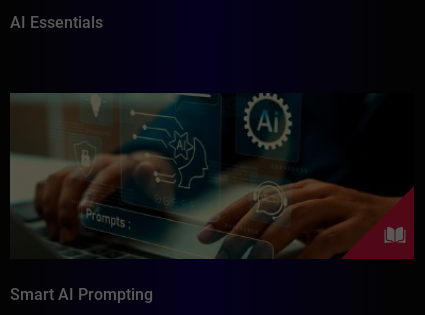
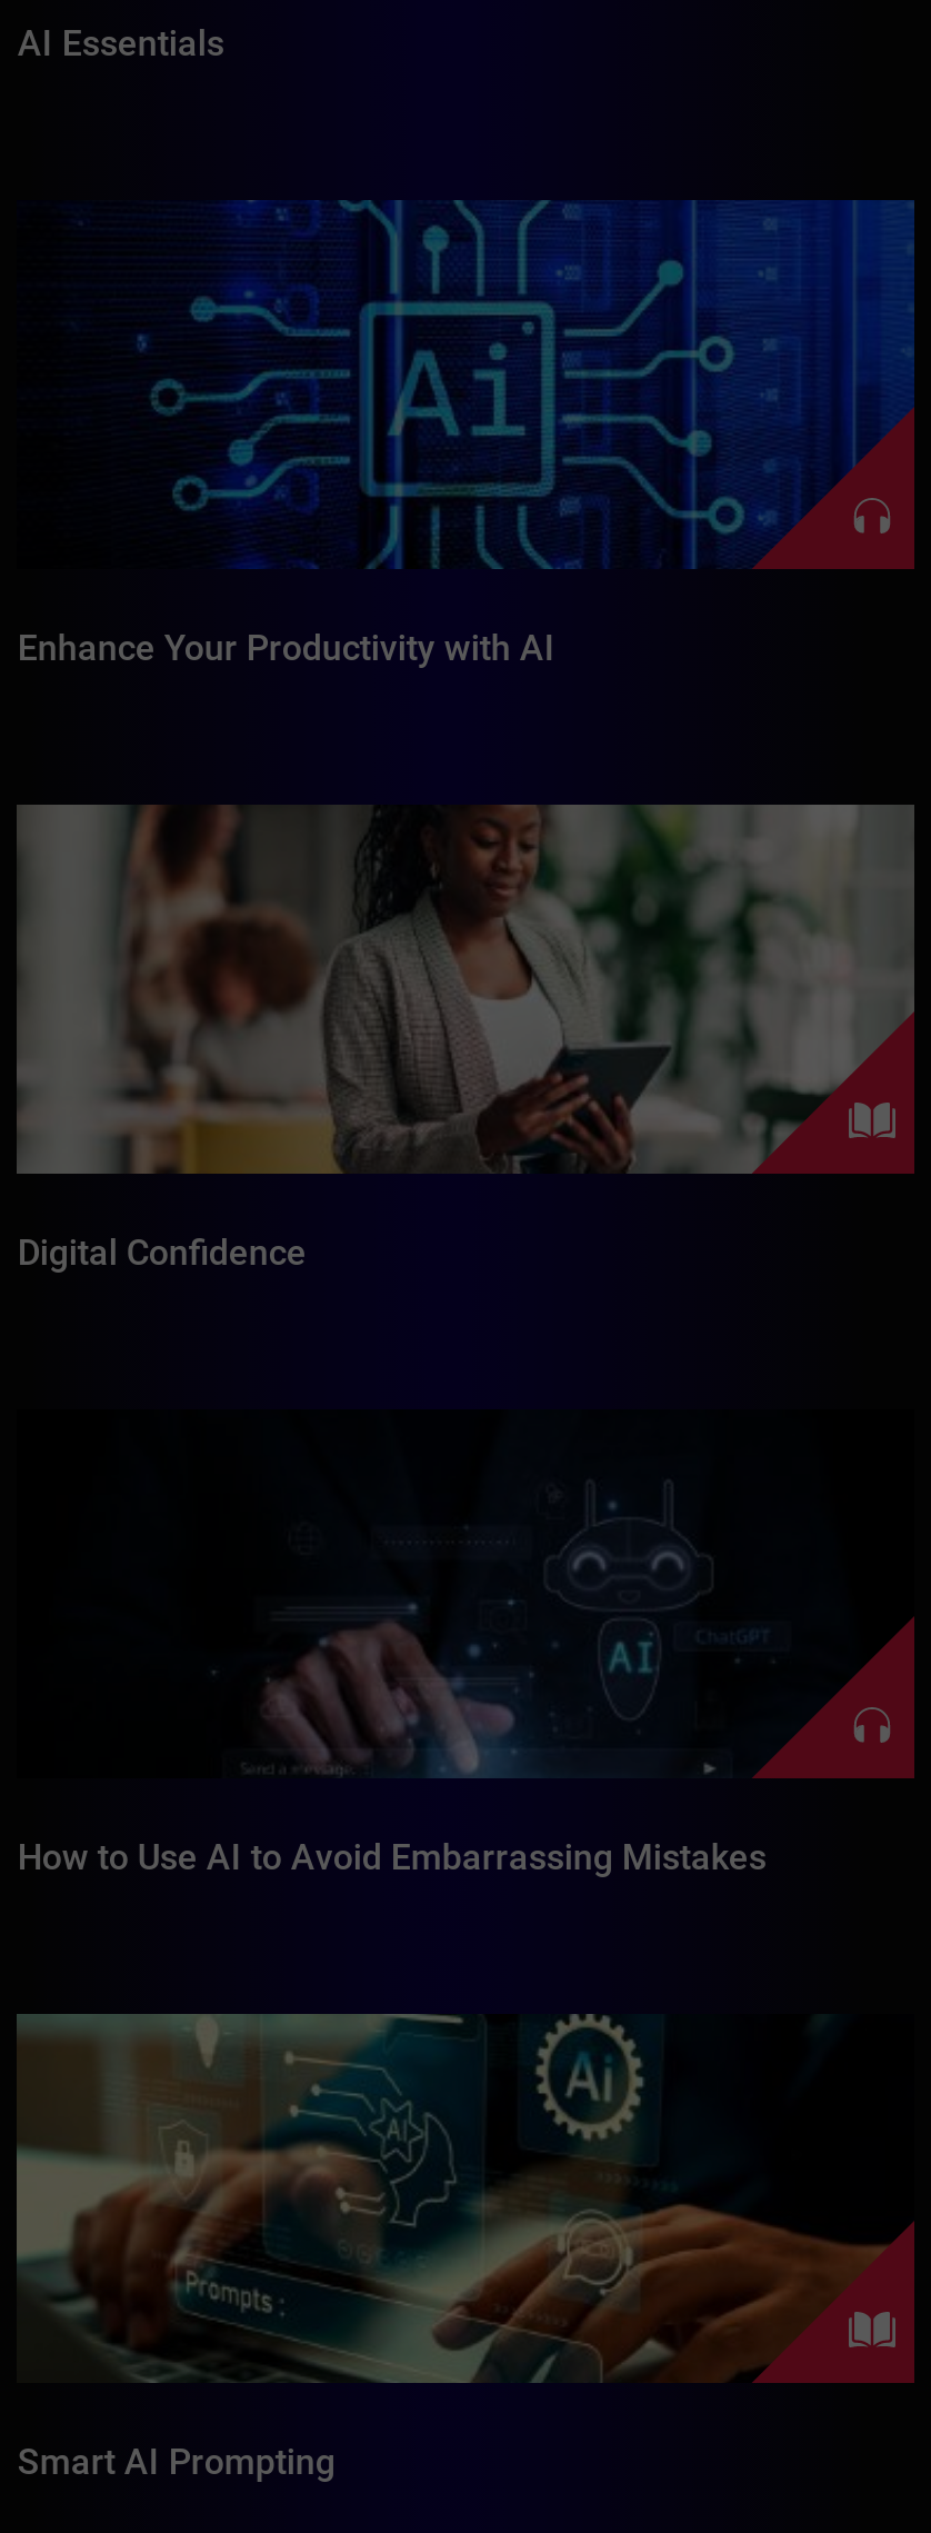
+ [image]
+ Digital Confidence

+ [image]
+ Enhance Your Productivity with AI

+ [image]
+ How to Use AI to Avoid Embarrassing Mistakes
